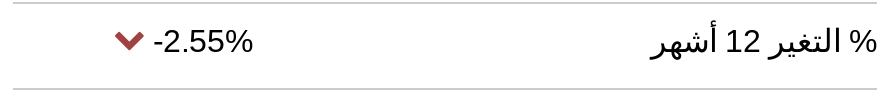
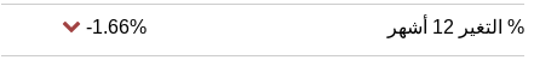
- -2.55%
+ -1.66%
